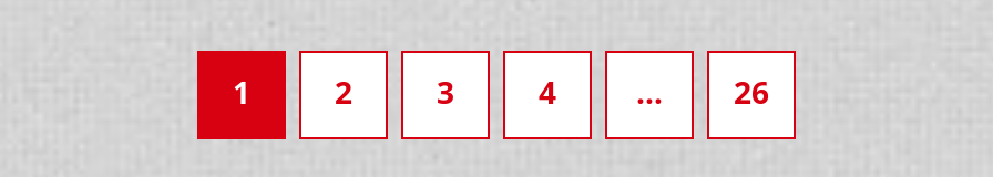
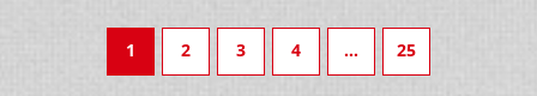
- 26
+ 25
